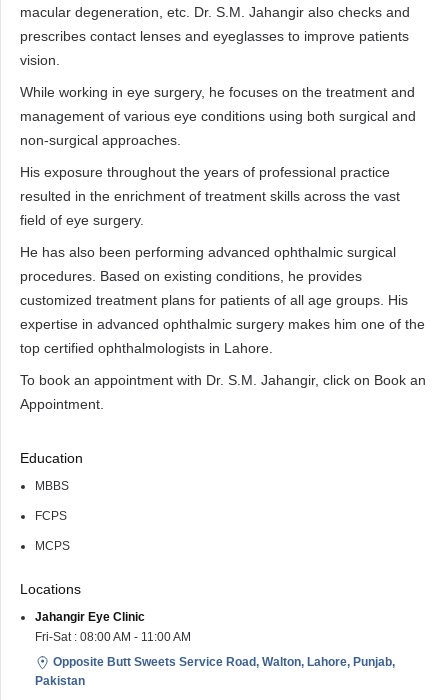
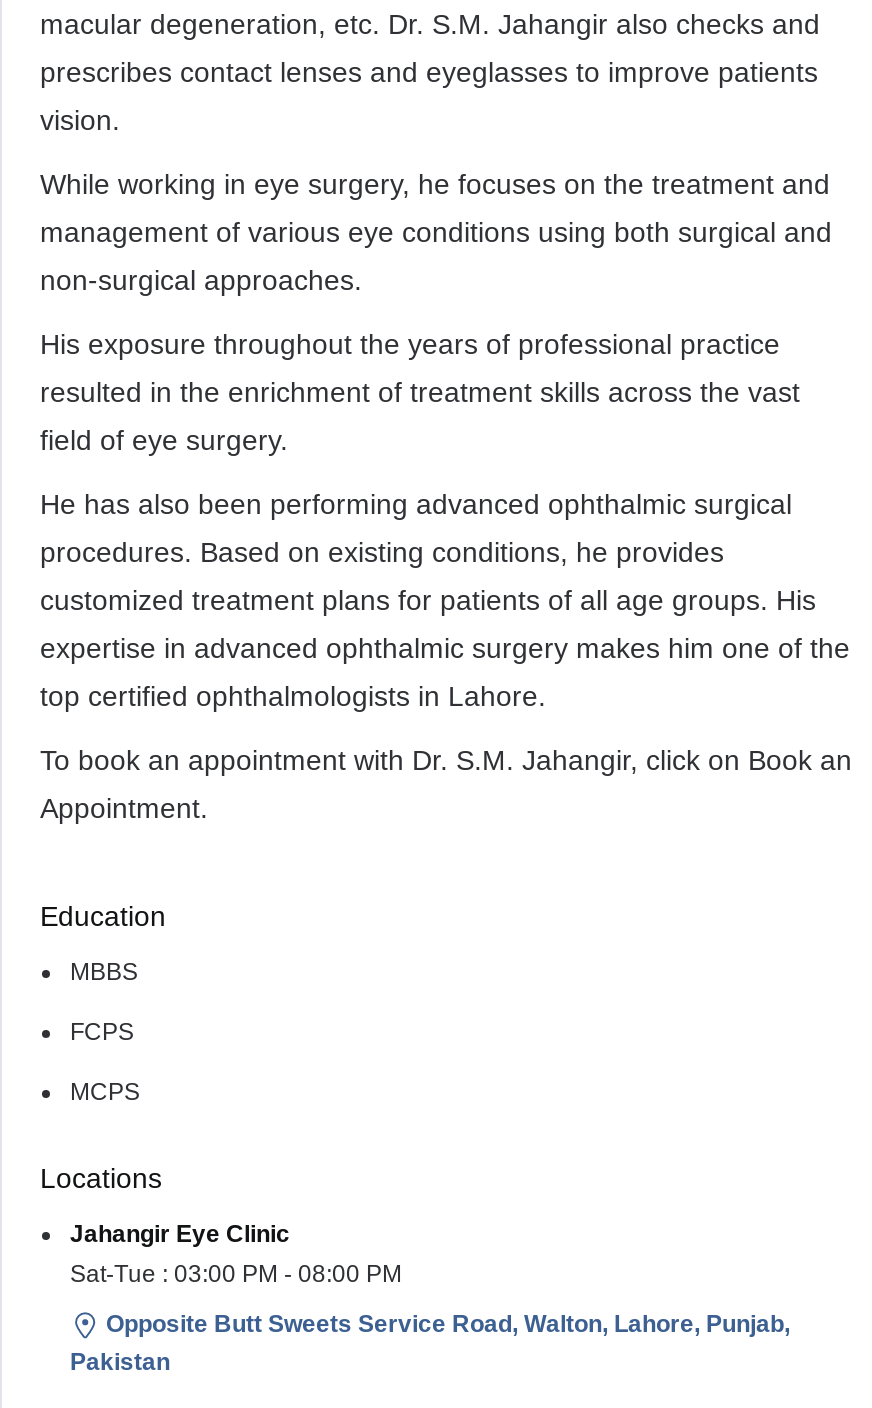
- Fri-Sat : 08:00 AM - 11:00 AM
+ Sat-Tue : 03:00 PM - 08:00 PM
